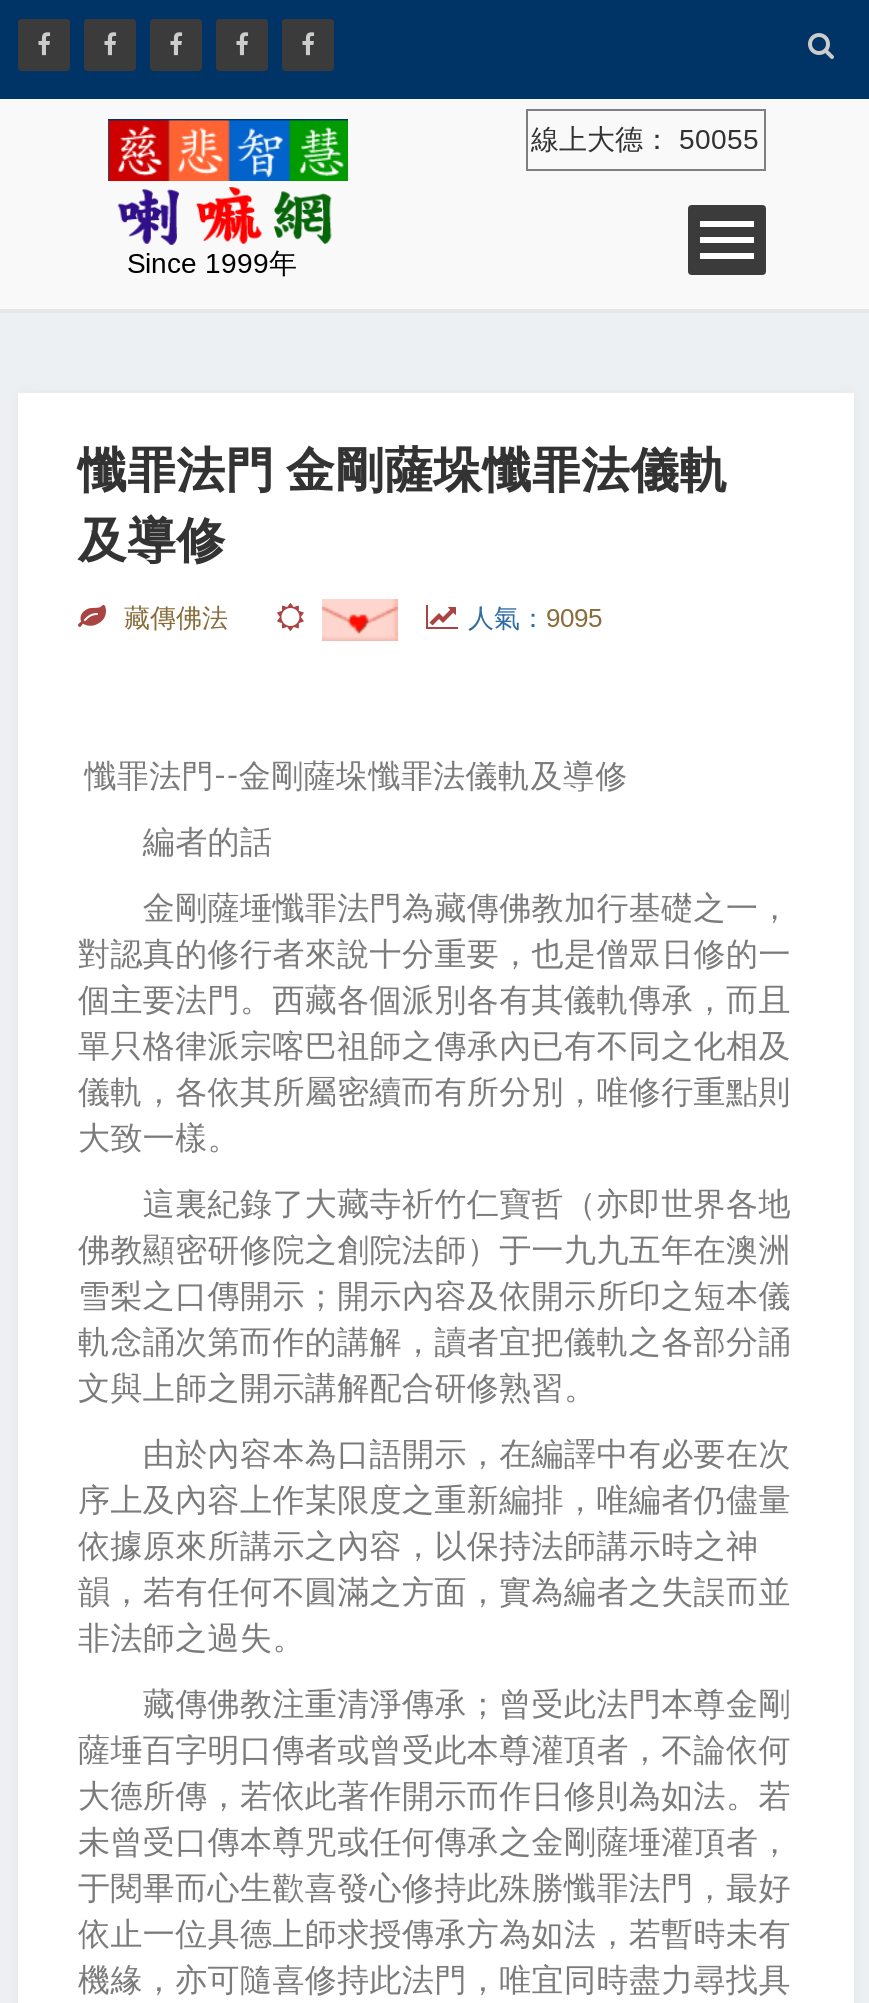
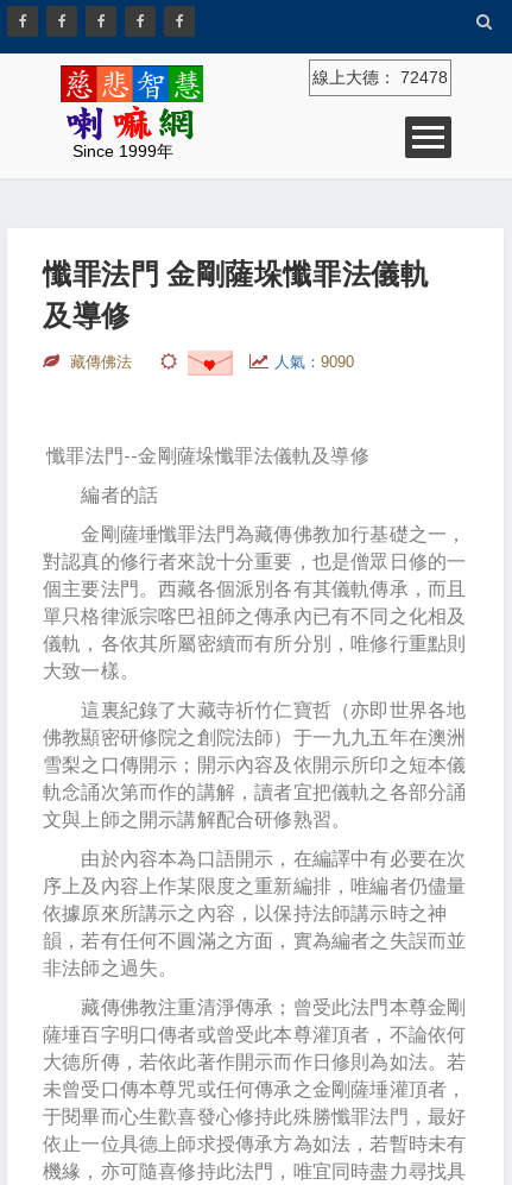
- 線上大德：50055
+ 線上大德：72478

- 人氣：9095
+ 人氣：9090
